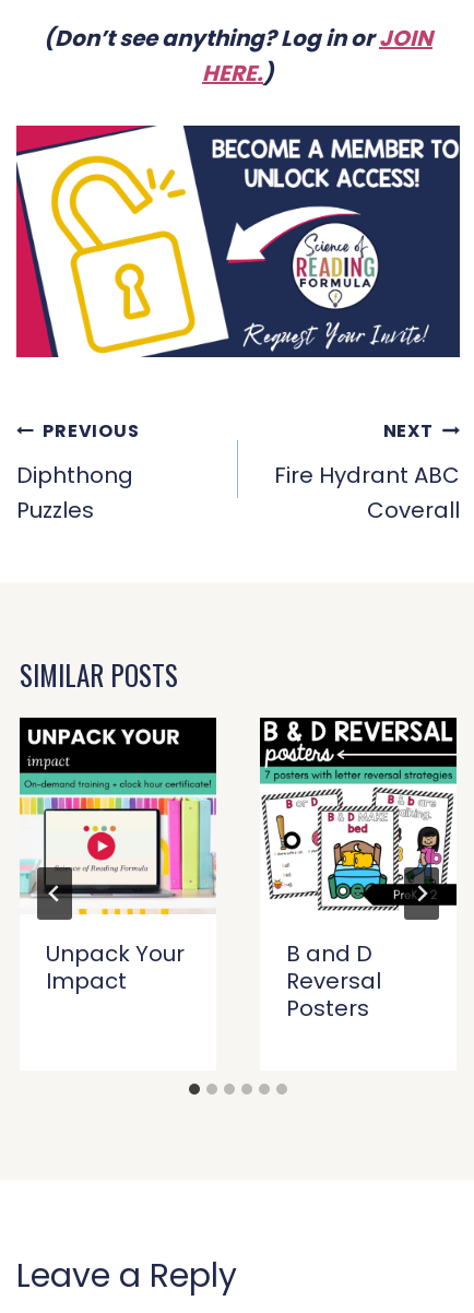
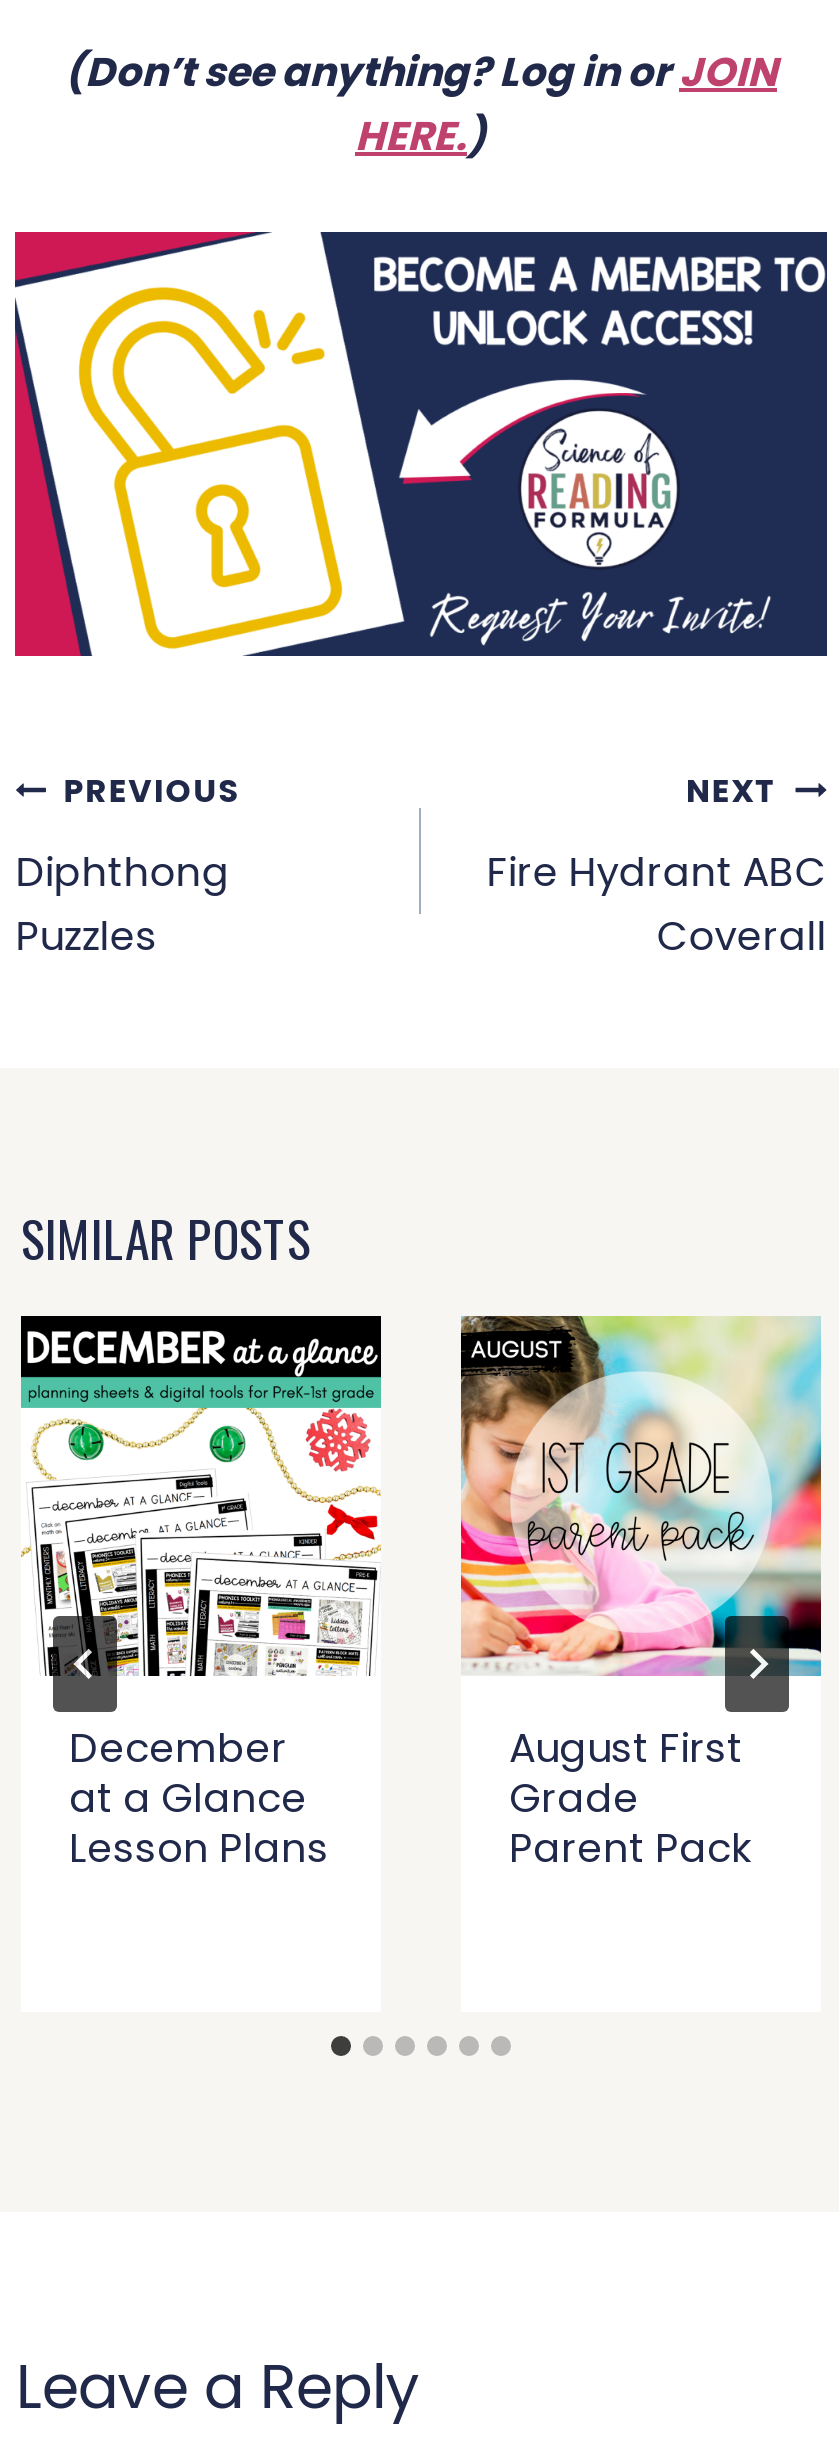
- [image]
- B and D
- Reversal
- Posters
+ [image]
+ August First
+ Grade
+ Parent Pack

- [image]
- Unpack Your
- Impact
+ [image]
+ December
+ at a Glance
+ Lesson Plans
